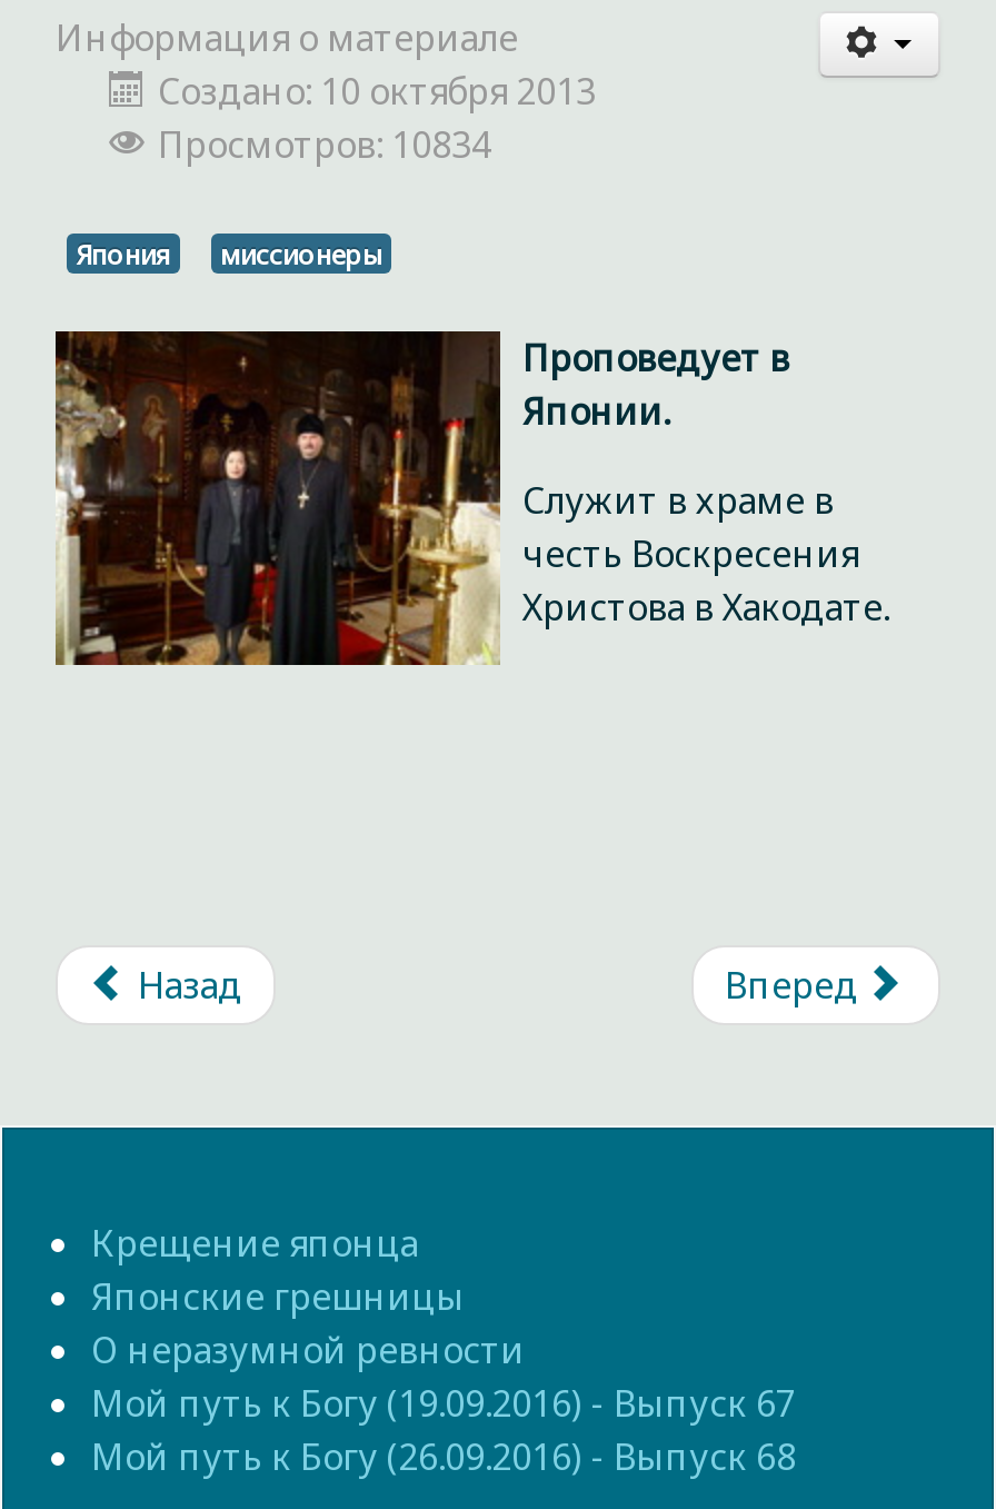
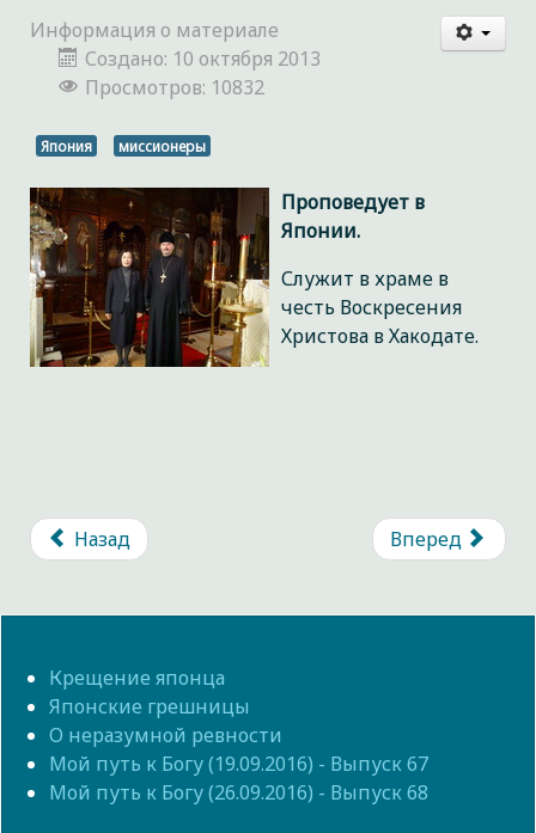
- Просмотров: 10834
+ Просмотров: 10832
